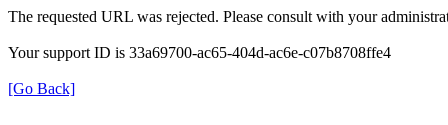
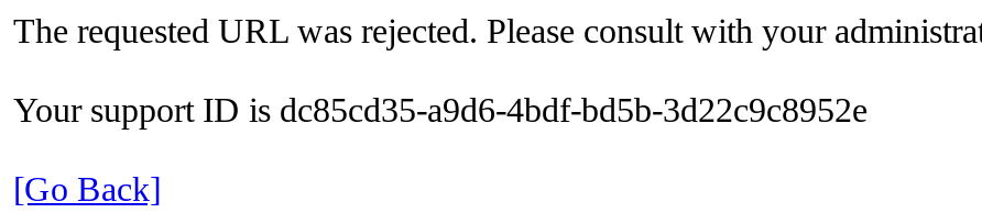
- Your support ID is 33a69700-ac65-404d-ac6e-c07b8708ffe4
+ Your support ID is dc85cd35-a9d6-4bdf-bd5b-3d22c9c8952e
